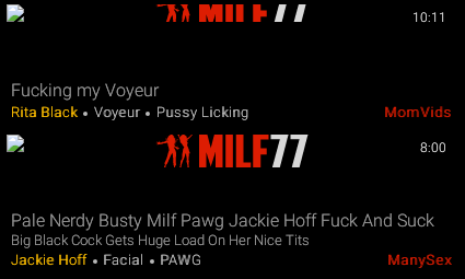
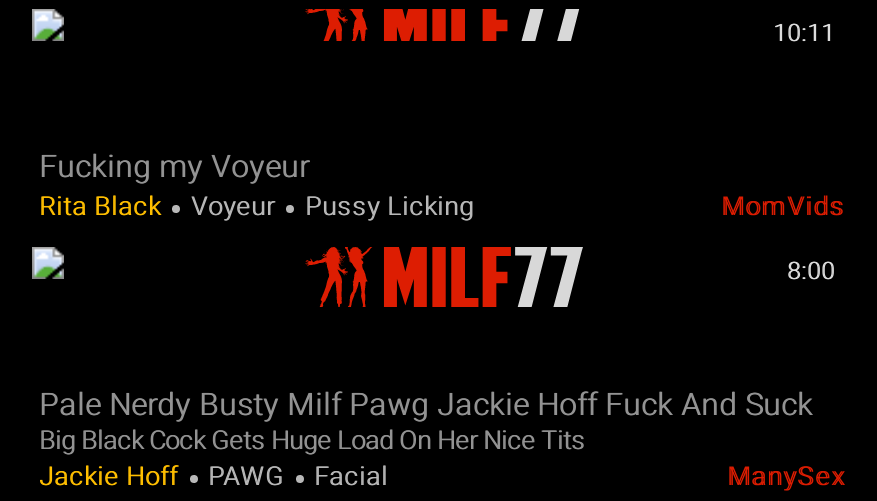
- Jackie Hoff Facial PAWG
+ Jackie Hoff PAWG Facial
